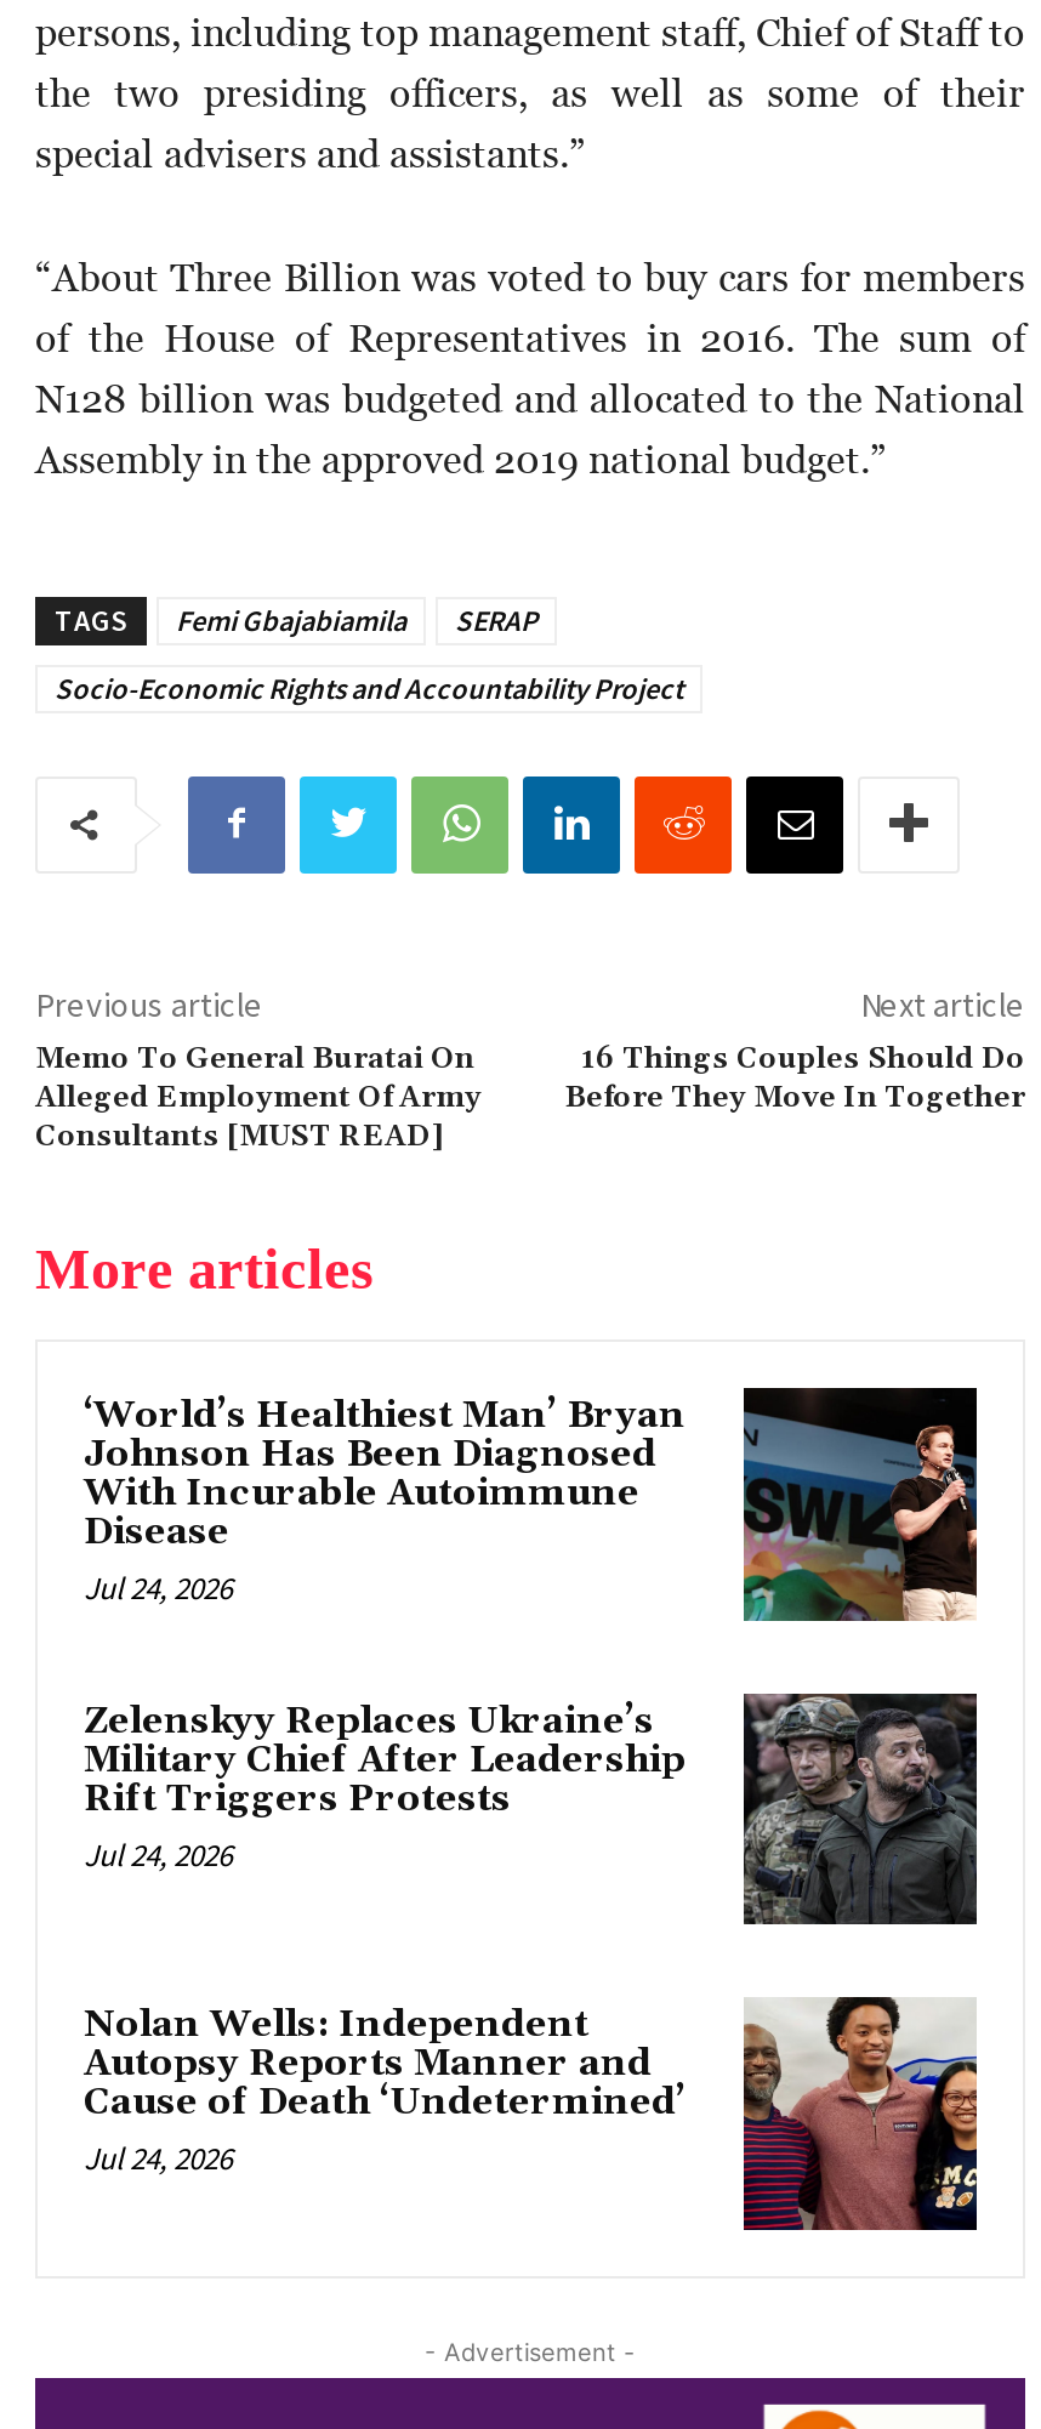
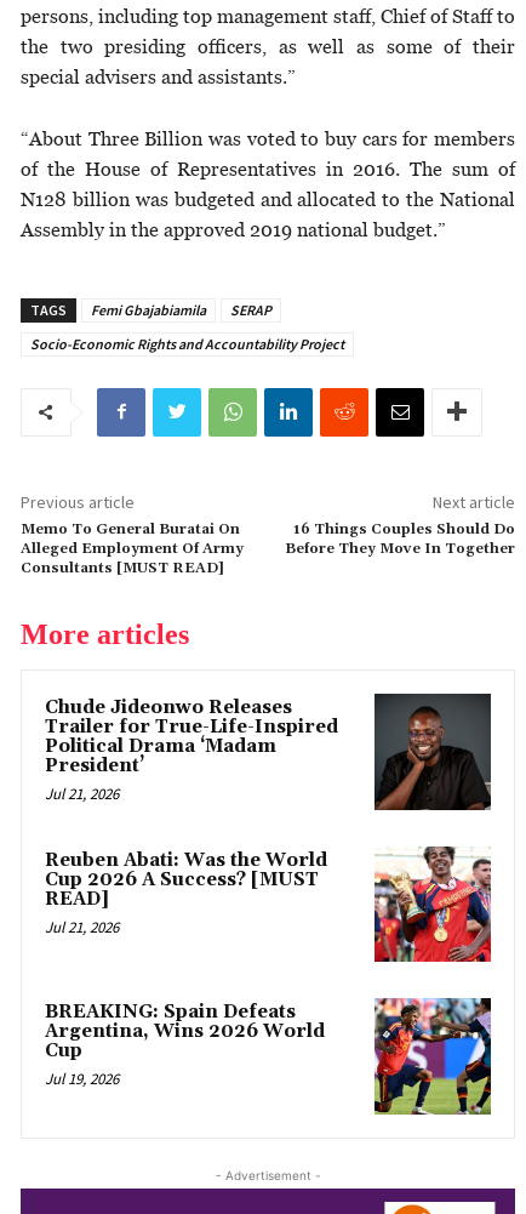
- [image]
- ‘World’s Healthiest Man’ Bryan
- Johnson Has Been Diagnosed
- With Incurable Autoimmune
- Disease
- Jul 24, 2026
+ [image]
+ Chude Jideonwo Releases
+ Trailer for True-Life-Inspired
+ Political Drama ‘Madam
+ President’
+ Jul 21, 2026

- [image]
- Zelenskyy Replaces Ukraine’s
- Military Chief After Leadership
- Rift Triggers Protests
- Jul 24, 2026
+ [image]
+ Reuben Abati: Was the World
+ Cup 2026 A Success? [MUST
+ READ]
+ Jul 21, 2026

- [image]
- Nolan Wells: Independent
- Autopsy Reports Manner and
- Cause of Death ‘Undetermined’
- Jul 24, 2026
+ [image]
+ BREAKING: Spain Defeats
+ Argentina, Wins 2026 World
+ Cup
+ Jul 19, 2026
